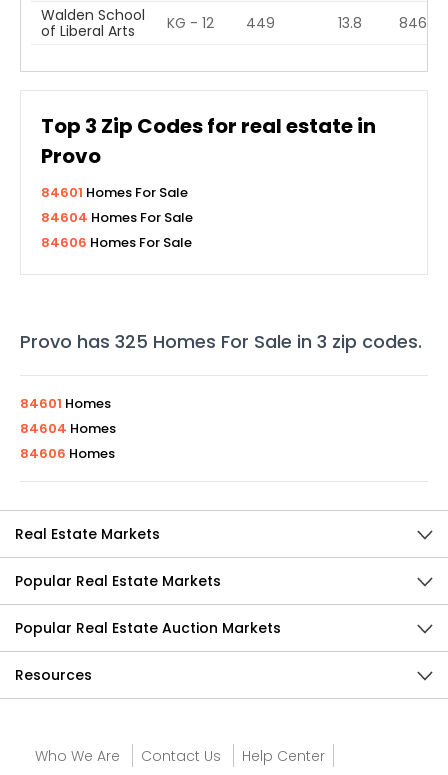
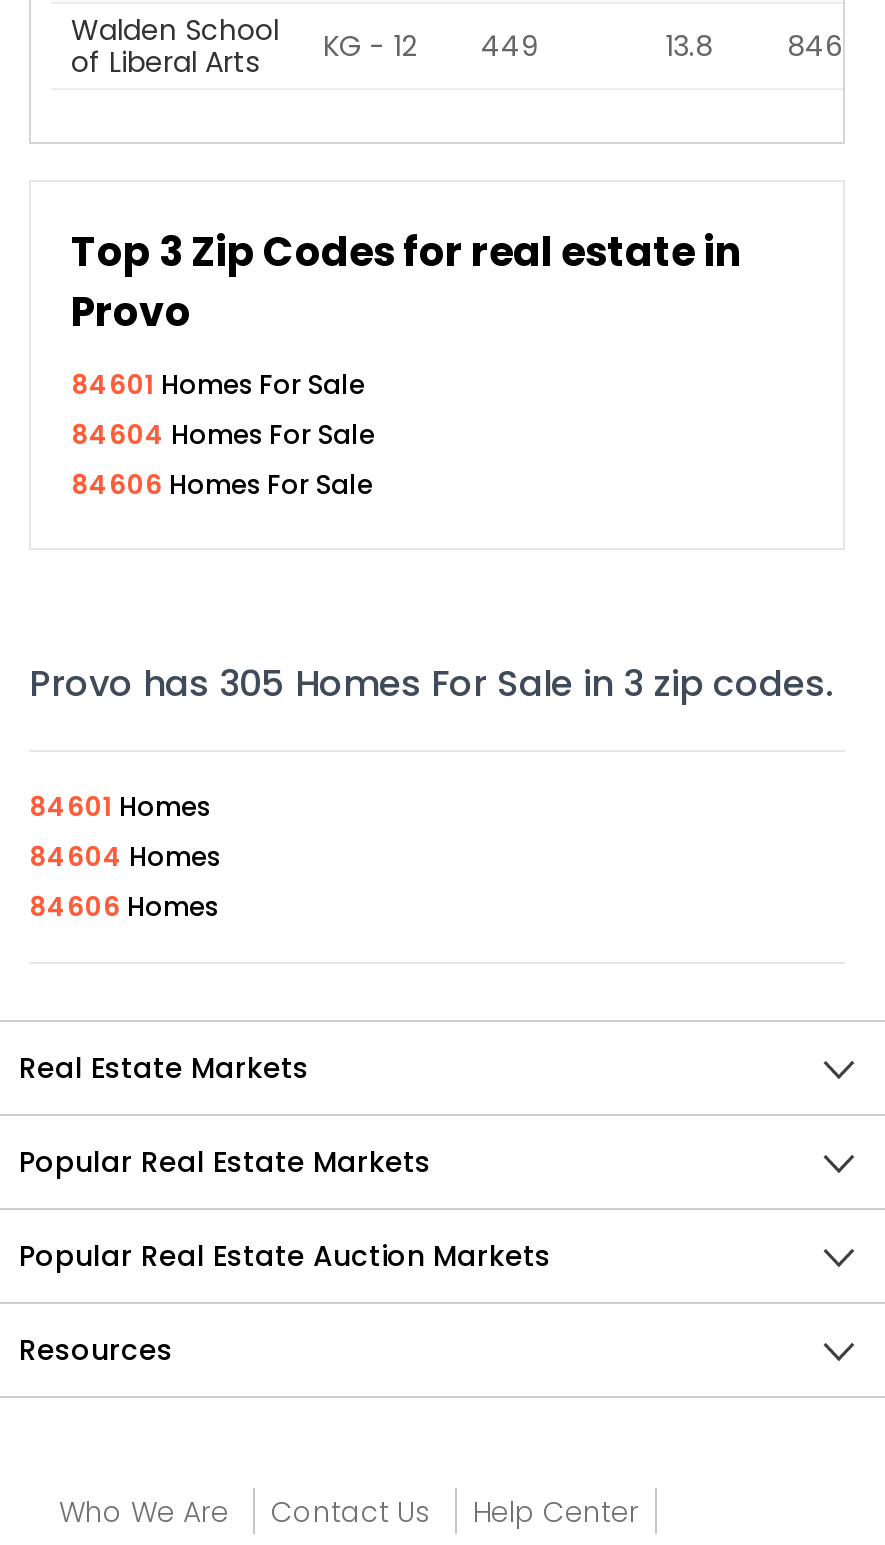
- Provo has 325 Homes For Sale in 3 zip codes.
+ Provo has 305 Homes For Sale in 3 zip codes.
